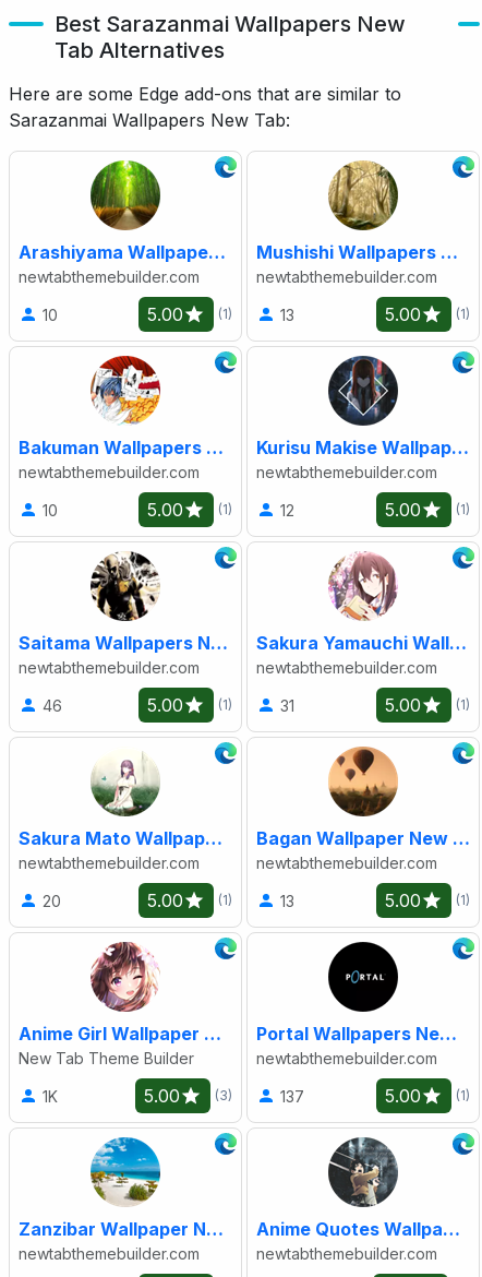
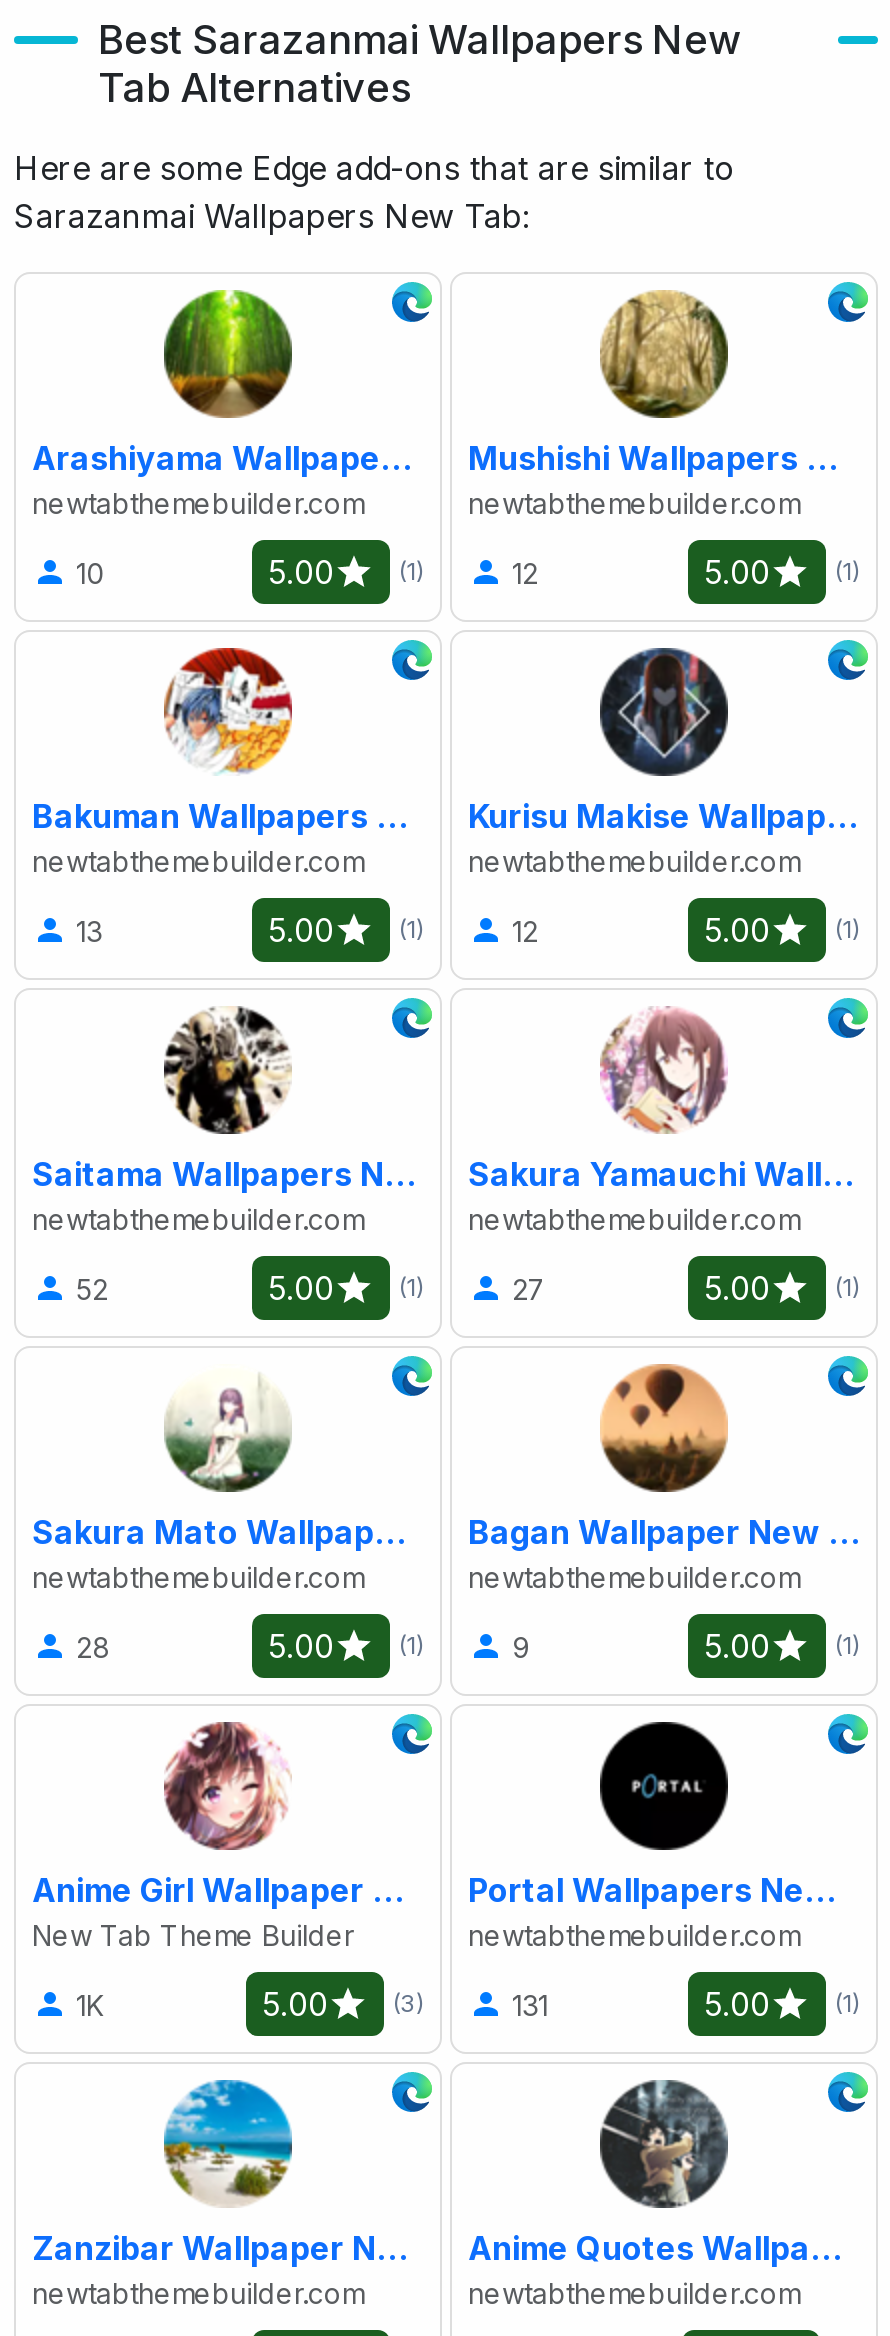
- 13
+ 12

- 10
+ 13

- 46
+ 52

- 31
+ 27

- 20
+ 28

- 13
+ 9

- 137
+ 131
